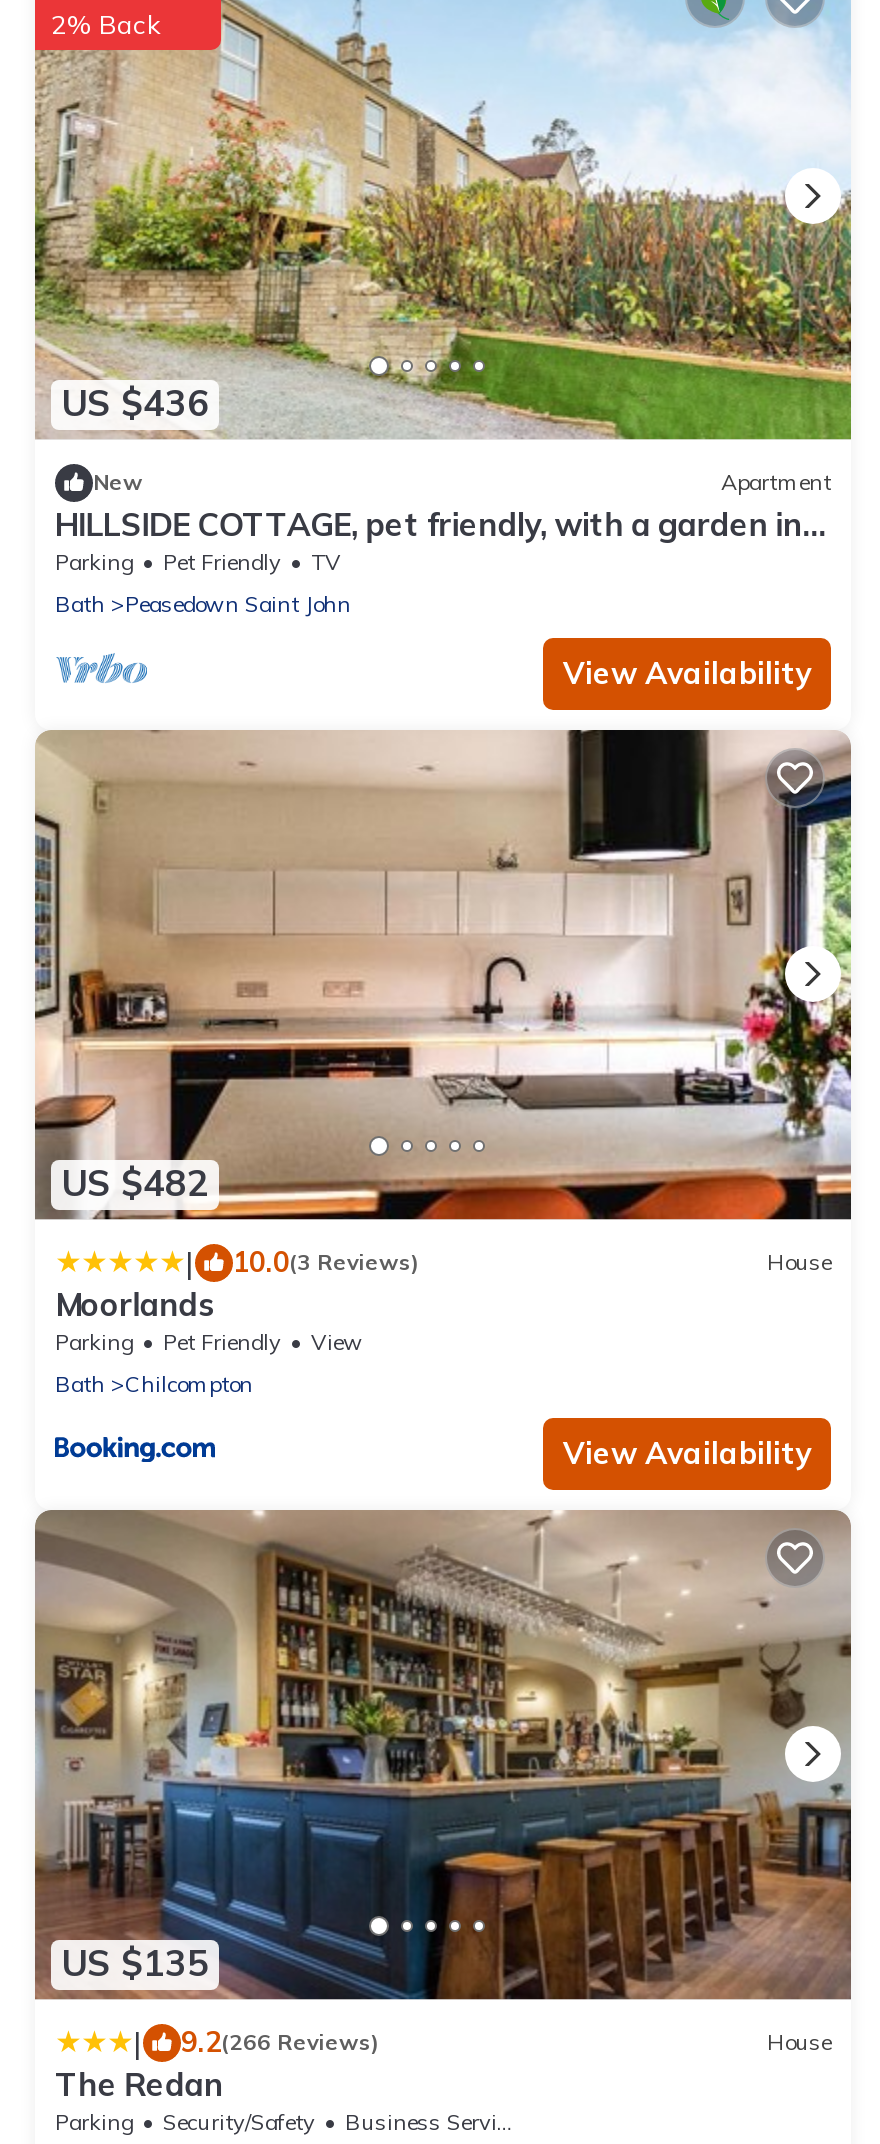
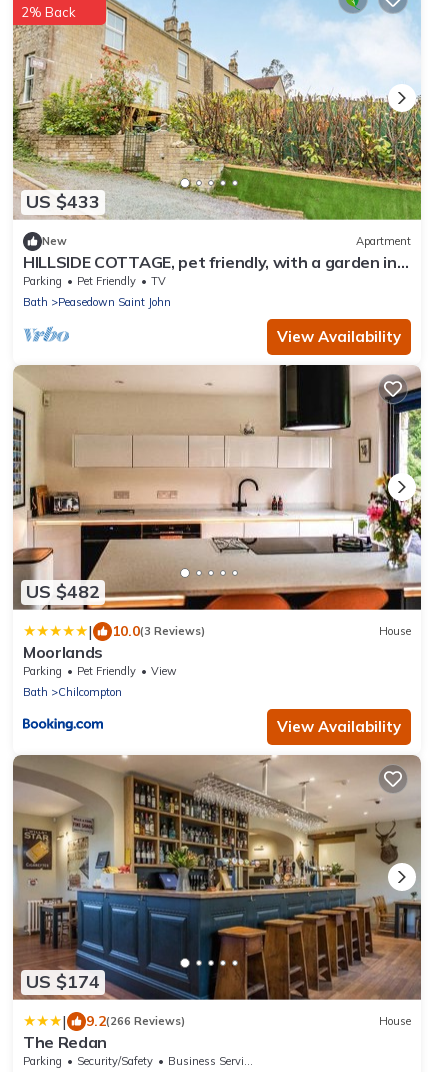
- US $436
+ US $433

- US $135
+ US $174
